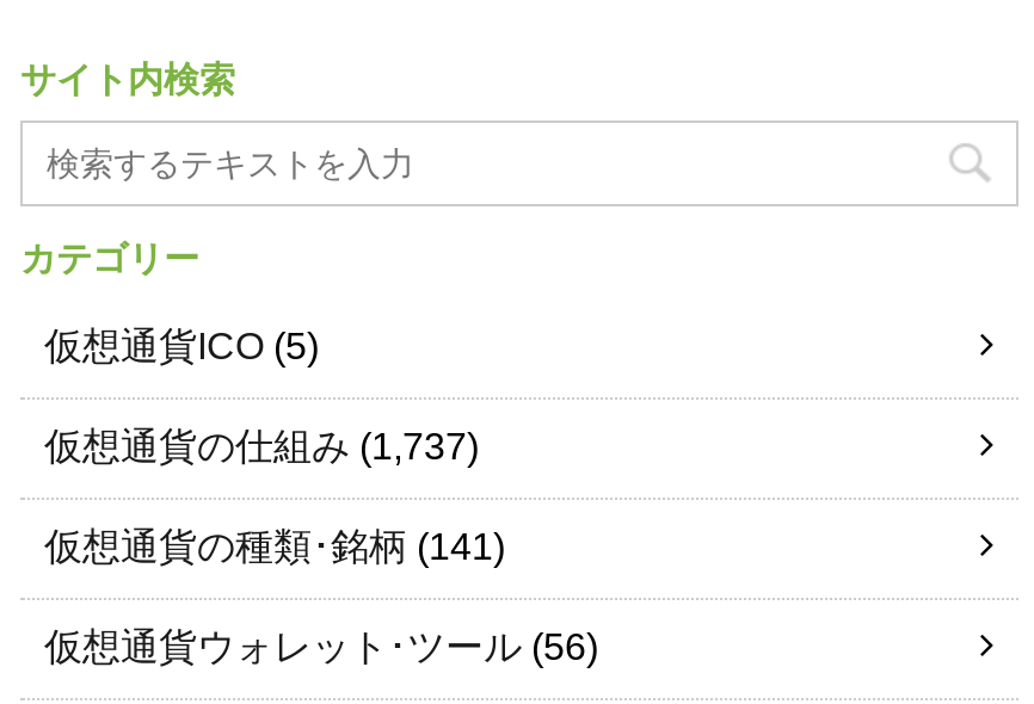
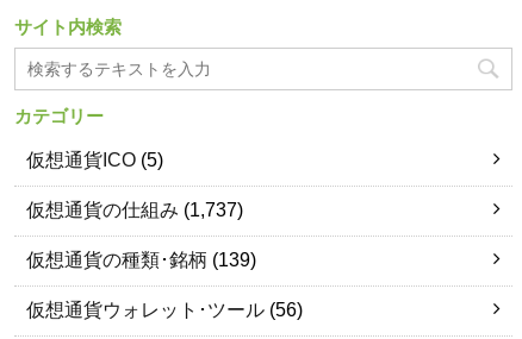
- 仮想通貨の種類･銘柄(141)
+ 仮想通貨の種類･銘柄(139)
